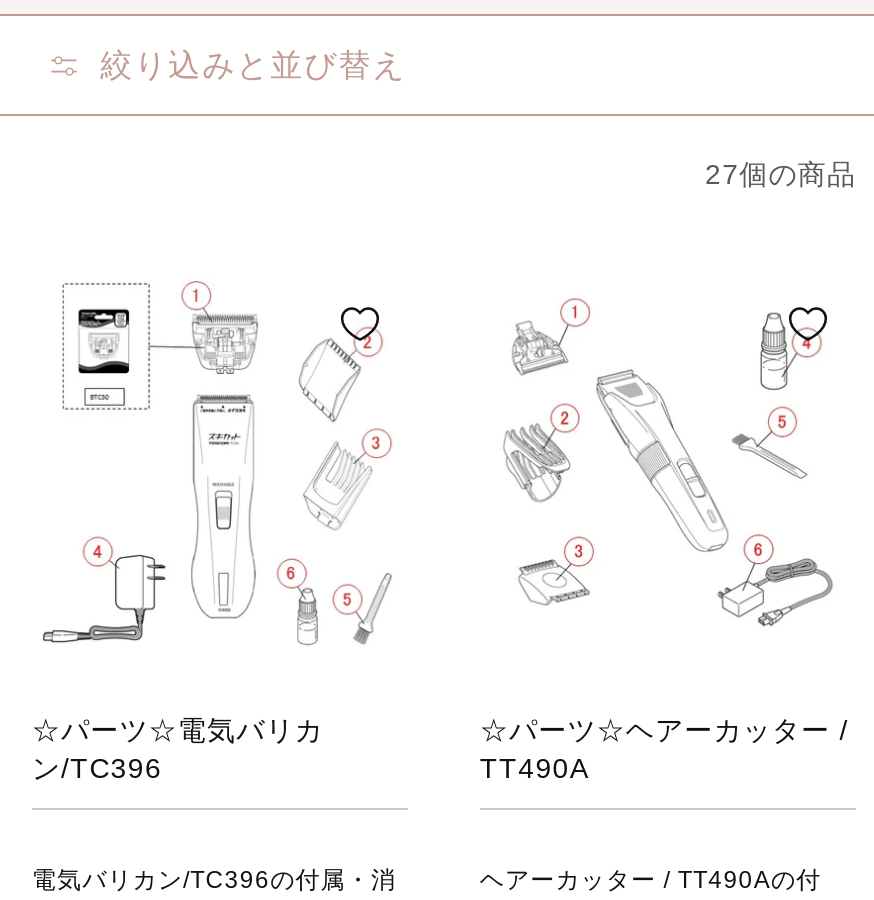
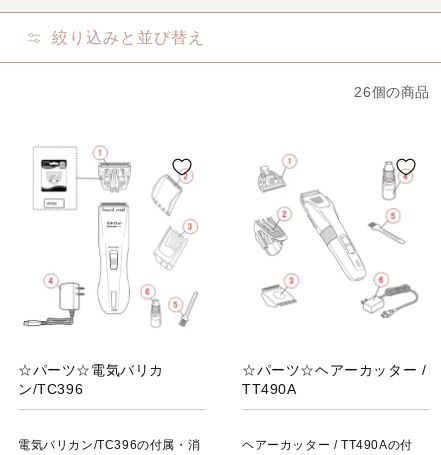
- 27個の商品
+ 26個の商品
